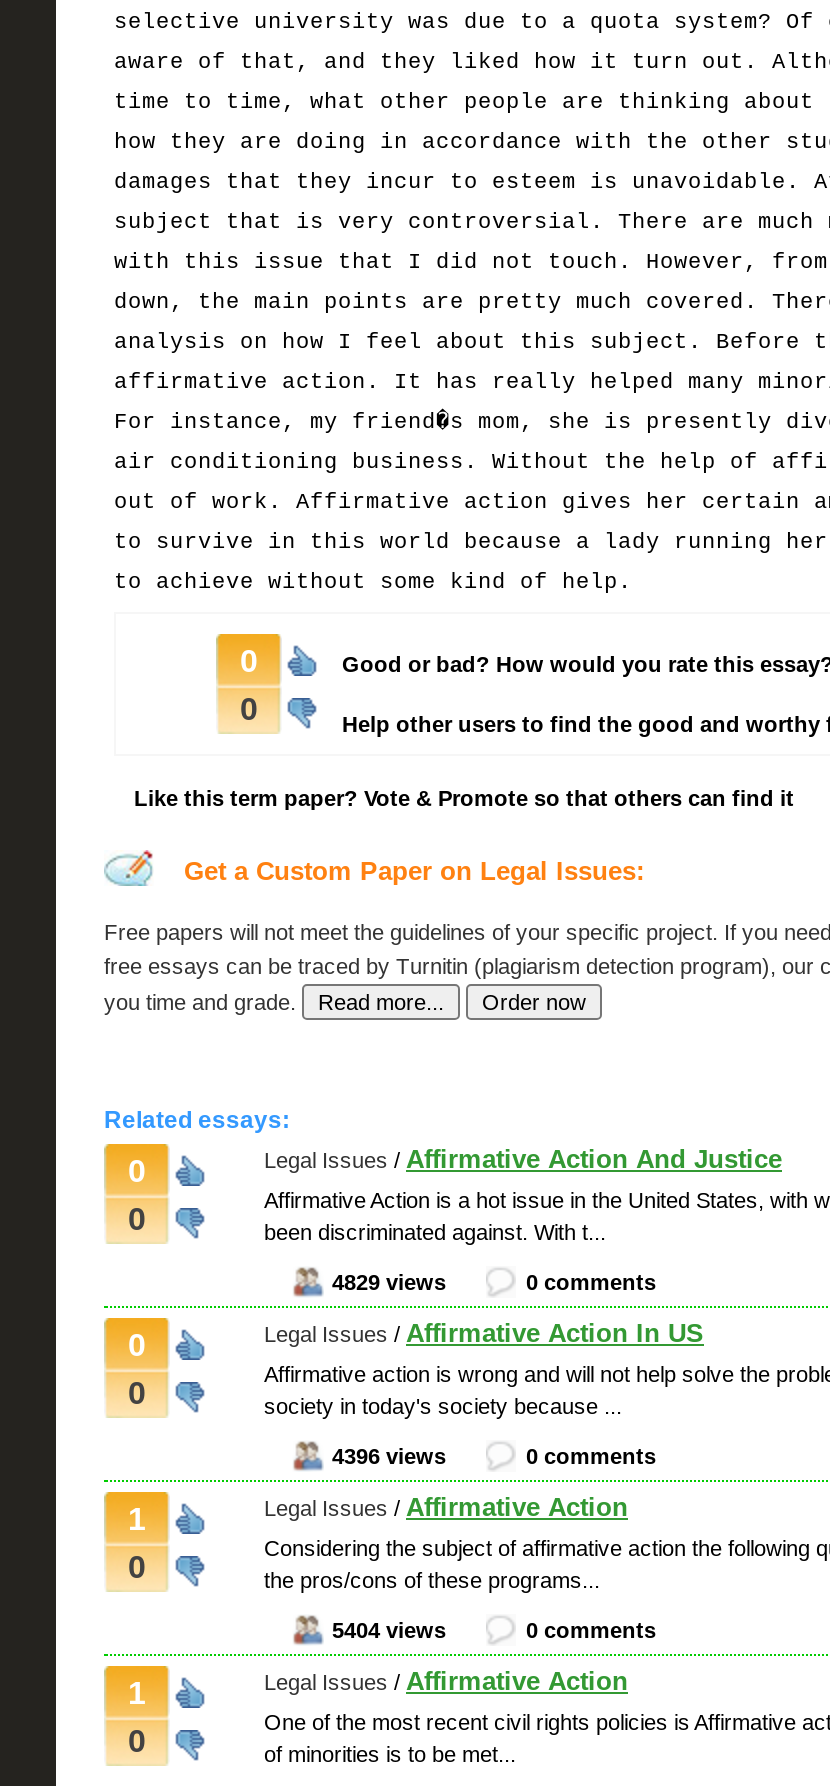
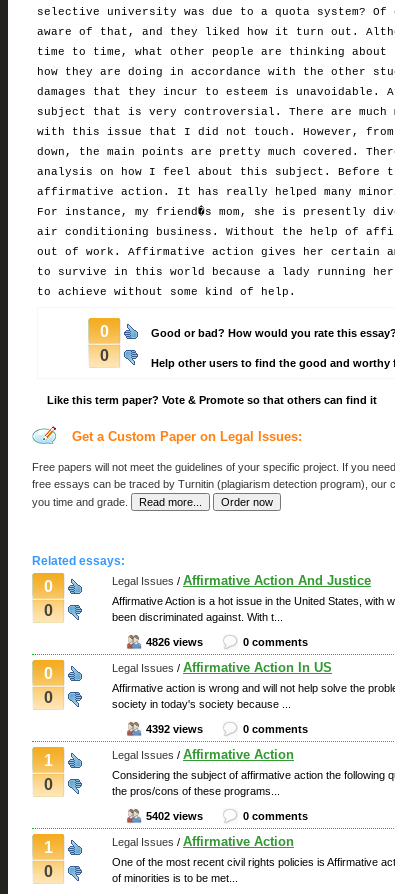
- 4829 views
+ 4826 views

- 4396 views
+ 4392 views

- 5404 views
+ 5402 views
